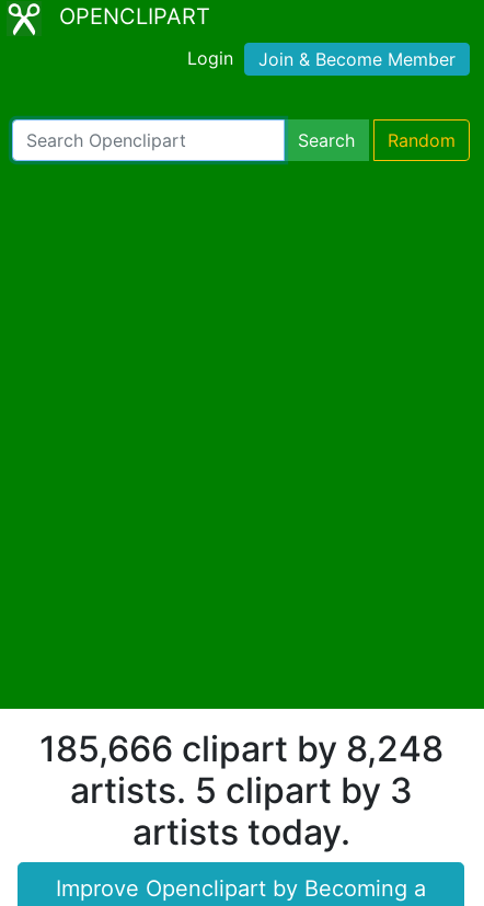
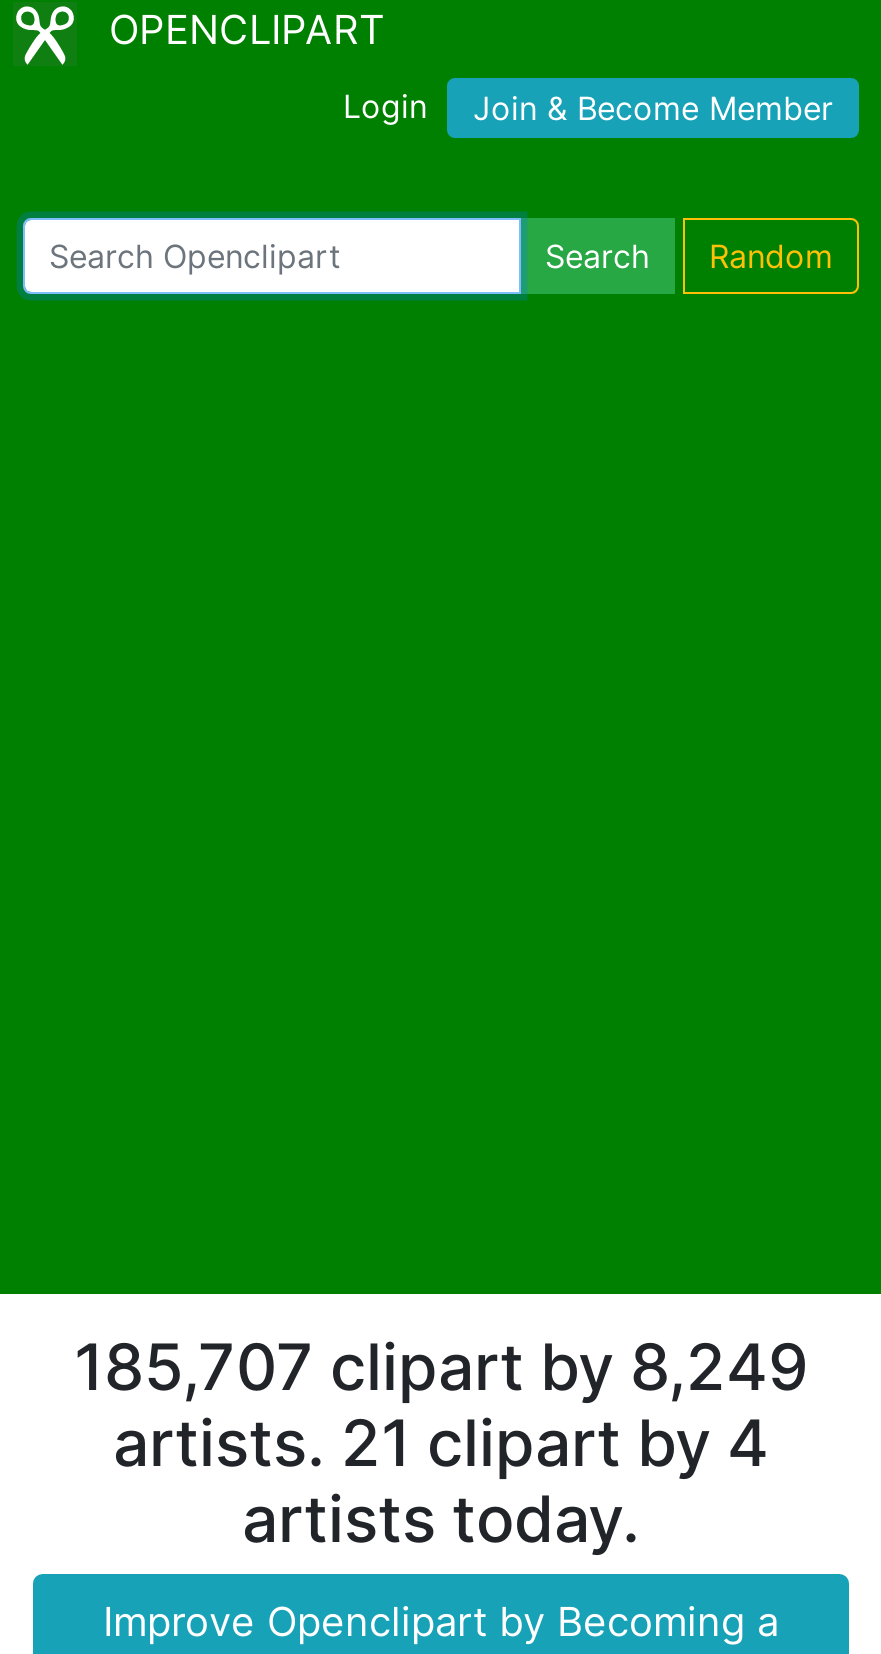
- 185,666 clipart by 8,248
+ 185,707 clipart by 8,249

- artists. 5 clipart by 3
+ artists. 21 clipart by 4
